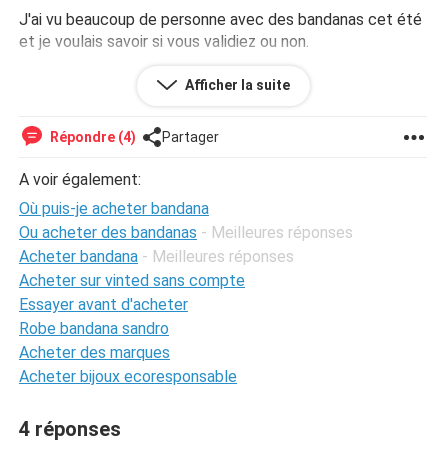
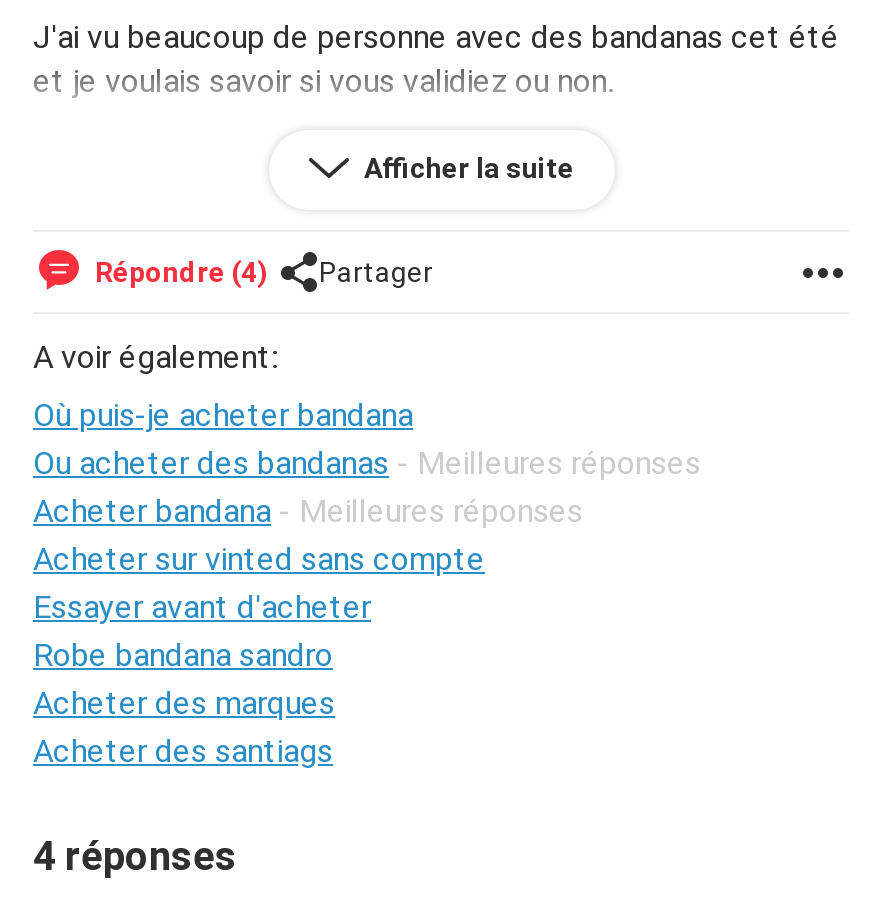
- Acheter bijoux ecoresponsable
+ Acheter des santiags
